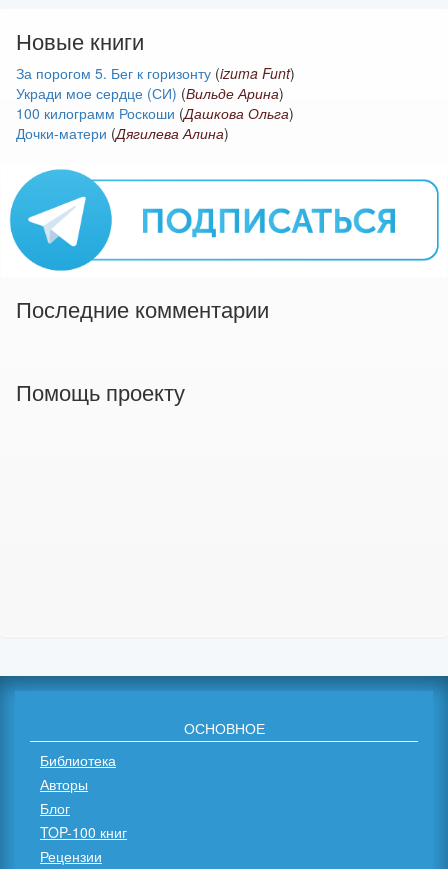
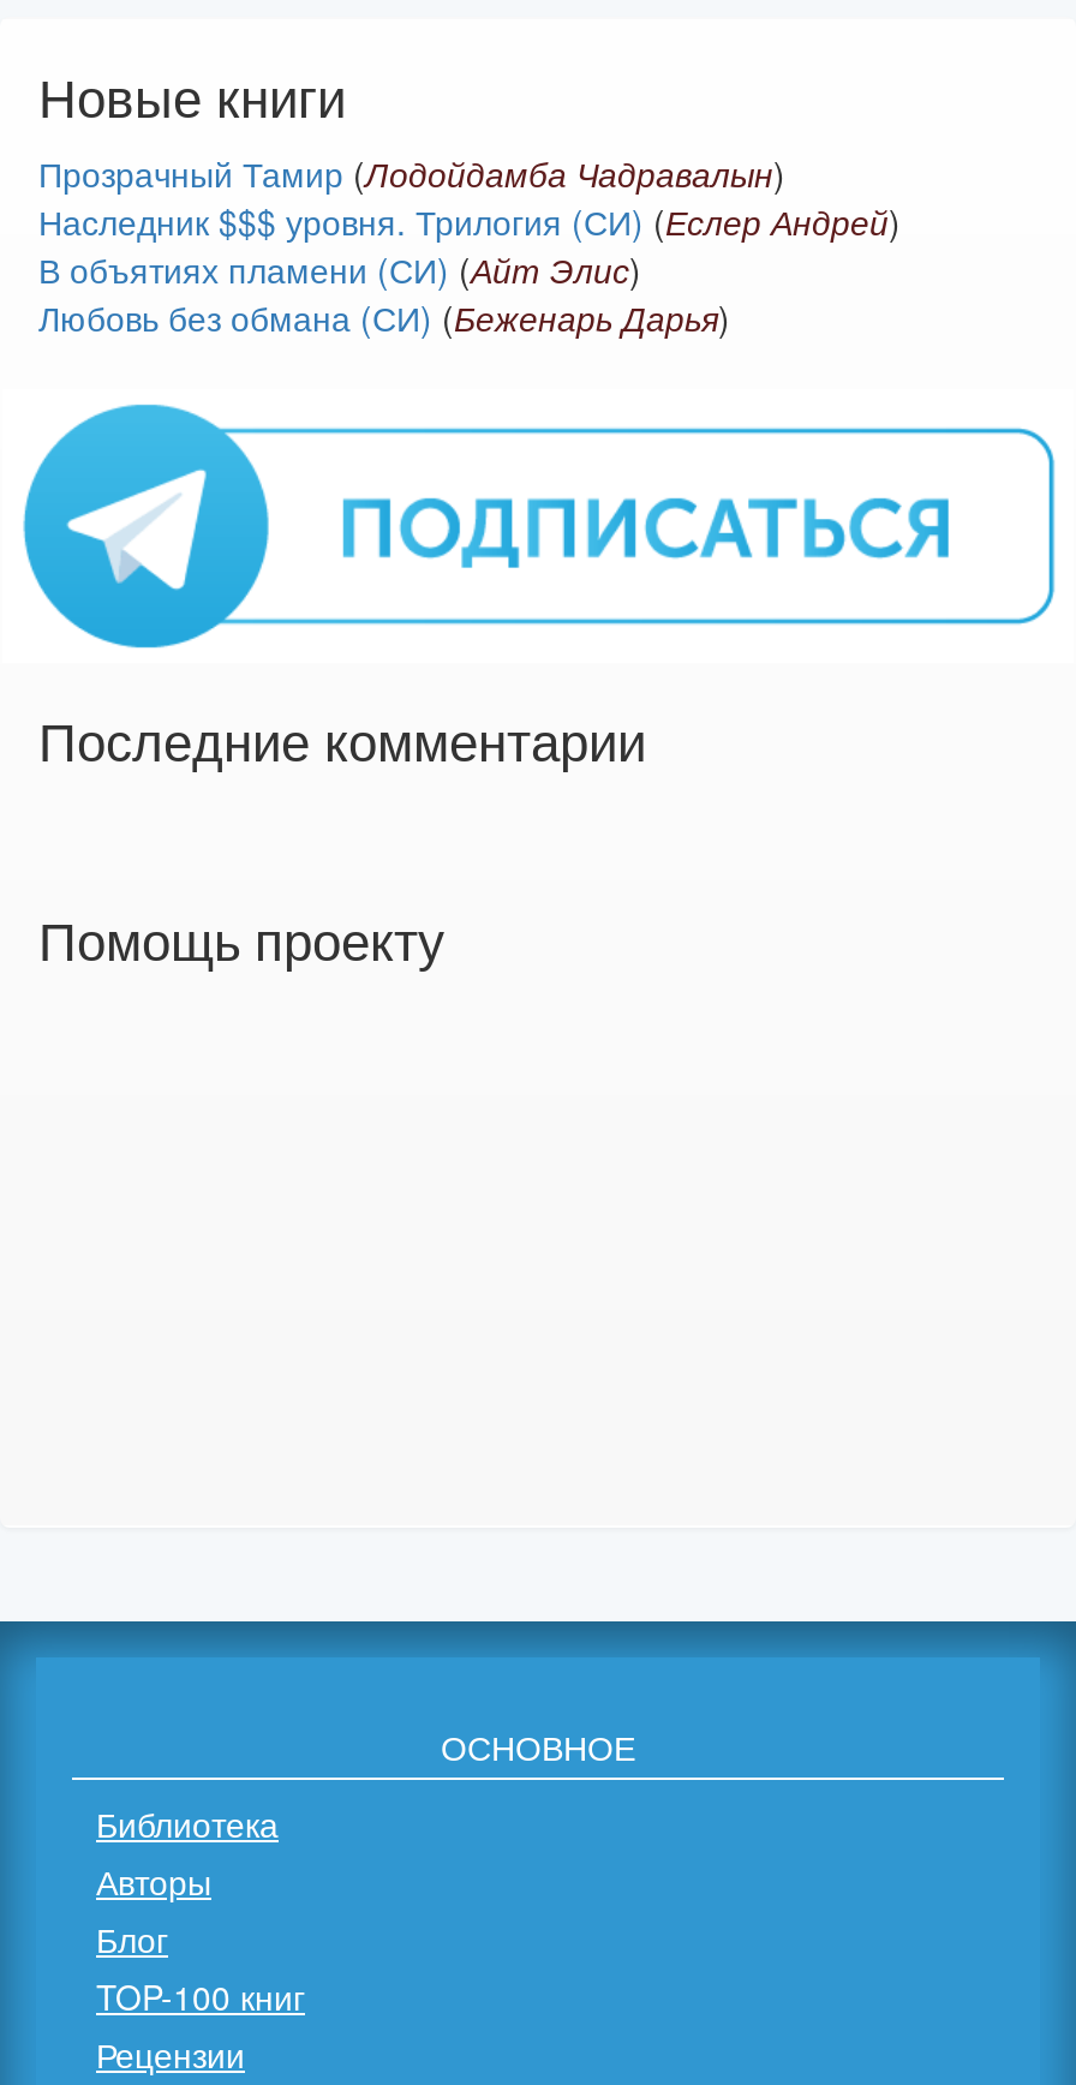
- За порогом 5. Бег к горизонту (izuma Funt)
- Укради мое сердце (СИ) (Вильде Арина)
- 100 килограмм Роскоши (Дашкова Ольга)
- Дочки-матери (Дягилева Алина)
+ Прозрачный Тамир (Лодойдамба Чадравалын)
+ Наследник $$$ уровня. Трилогия (СИ) (Еслер Андрей)
+ В объятиях пламени (СИ) (Айт Элис)
+ Любовь без обмана (СИ) (Беженарь Дарья)
